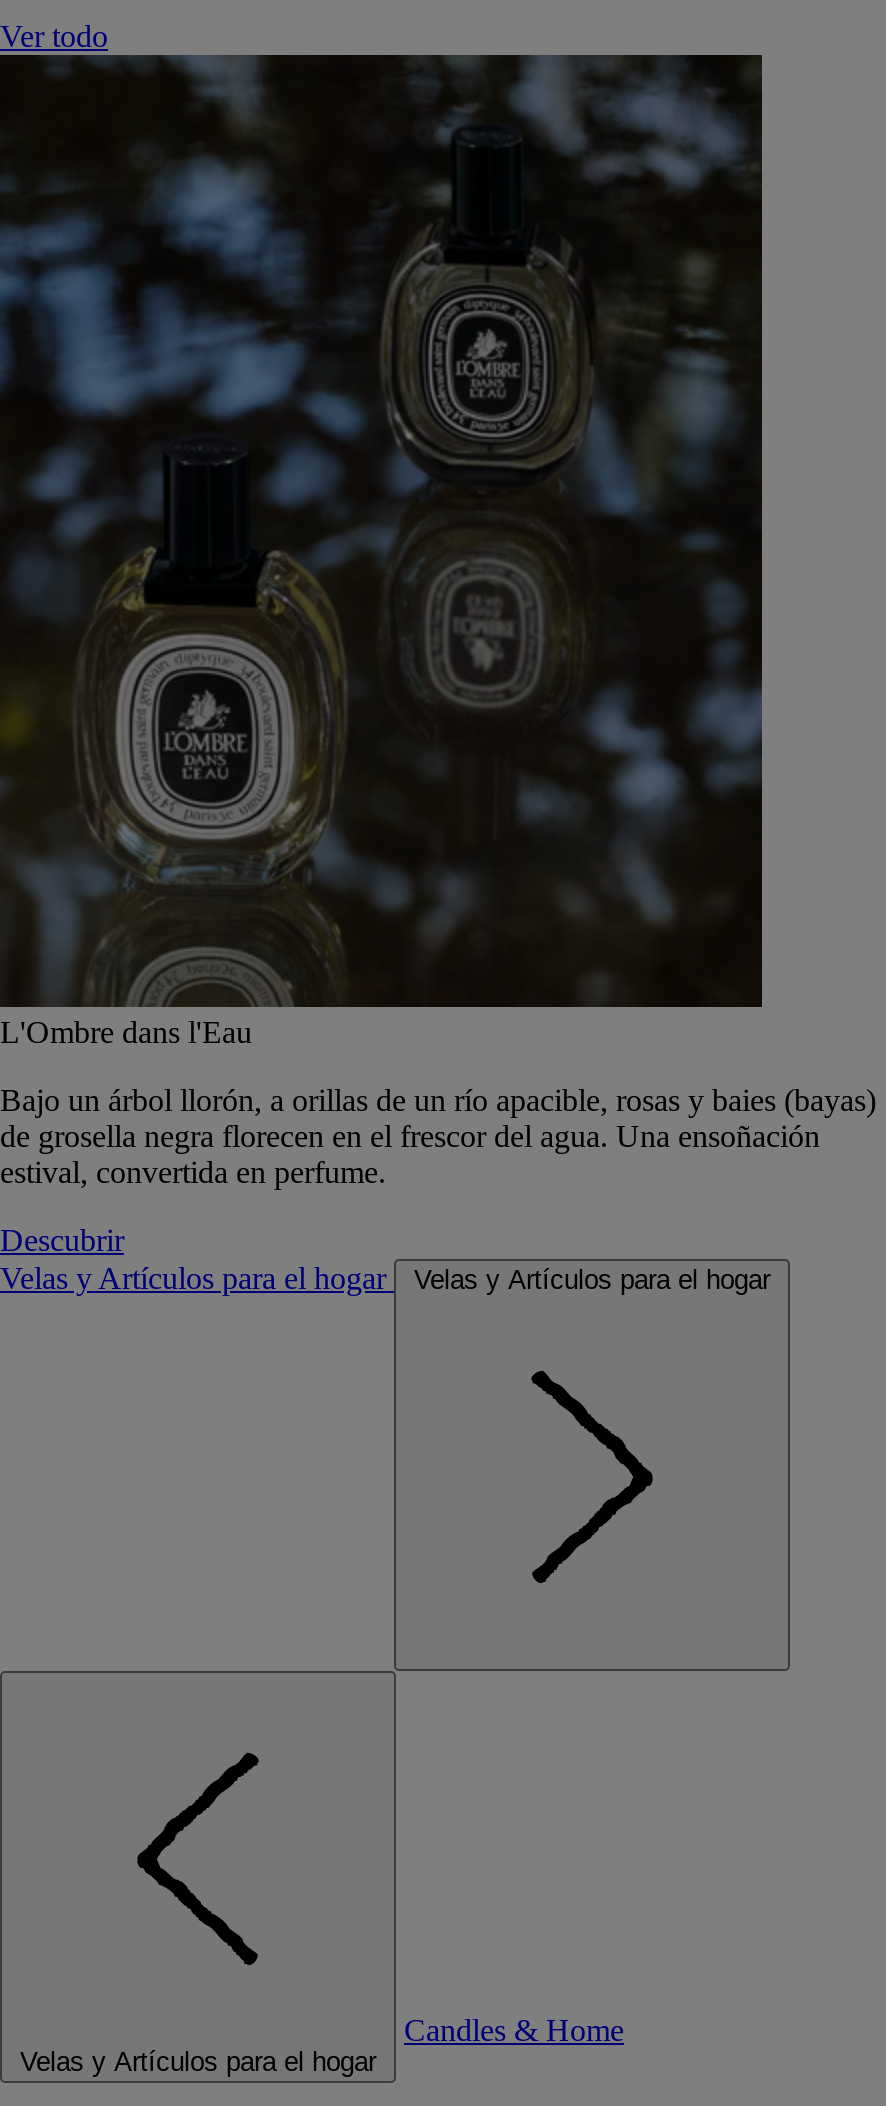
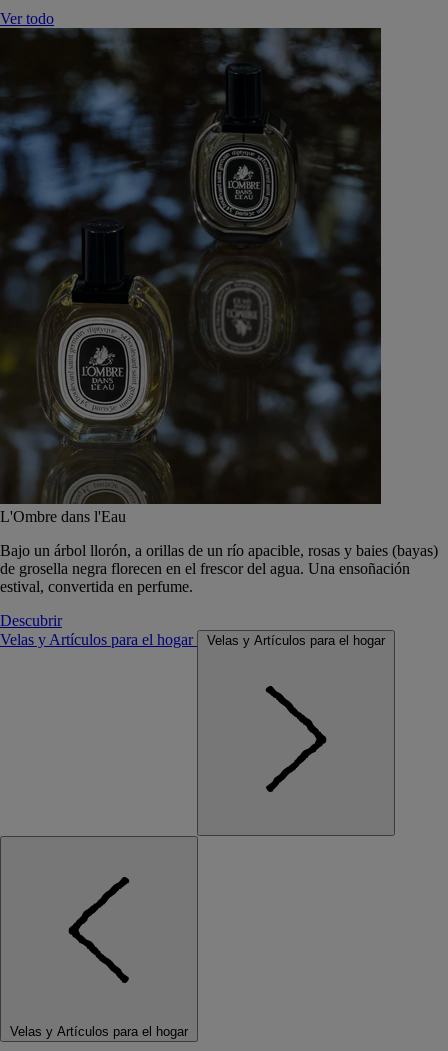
- Candles & Home
